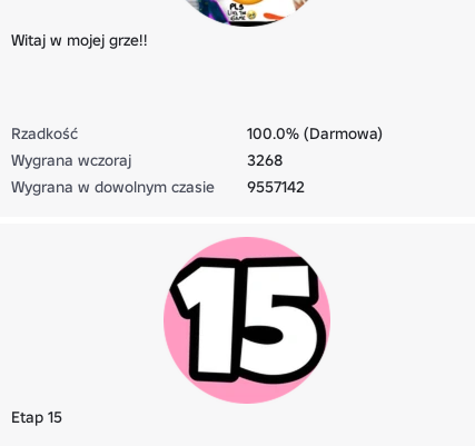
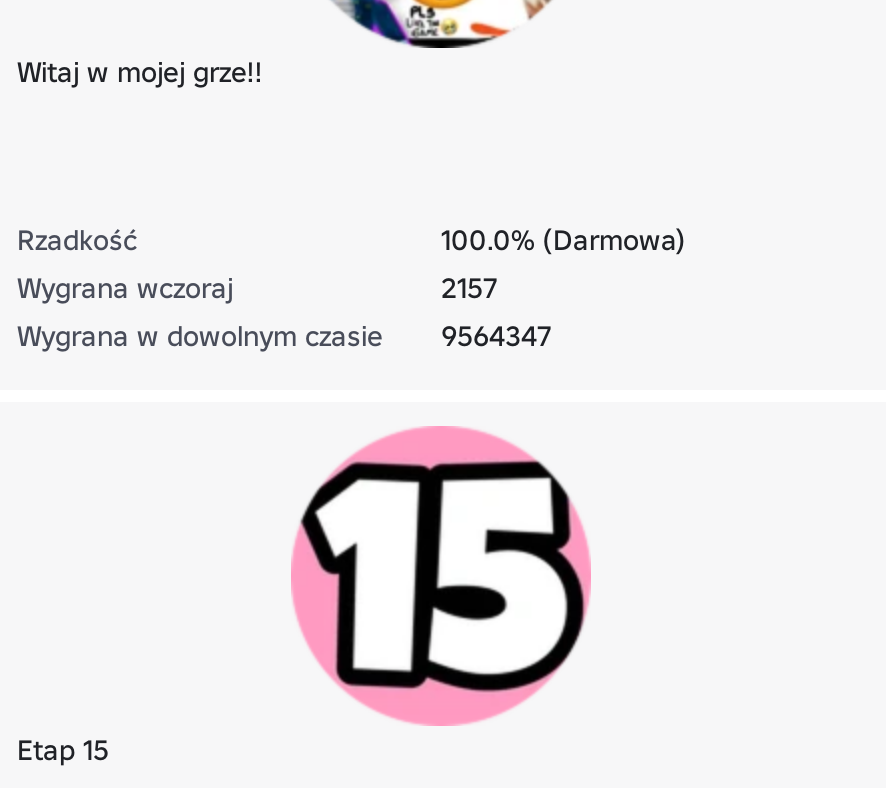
- 3268
+ 2157

- Wygrana w dowolnym czasie 9557142
+ Wygrana w dowolnym czasie 9564347
